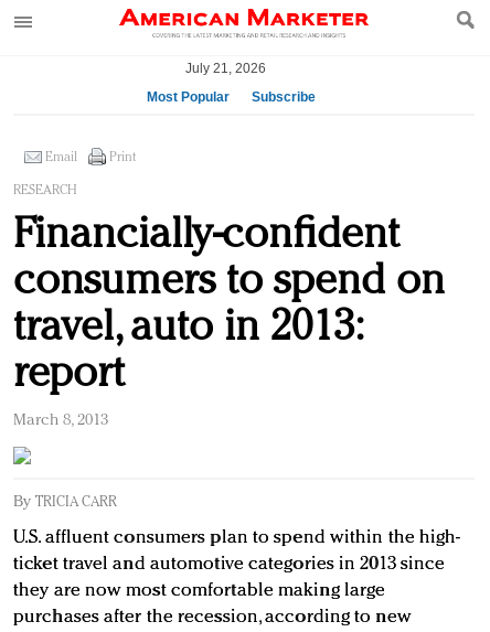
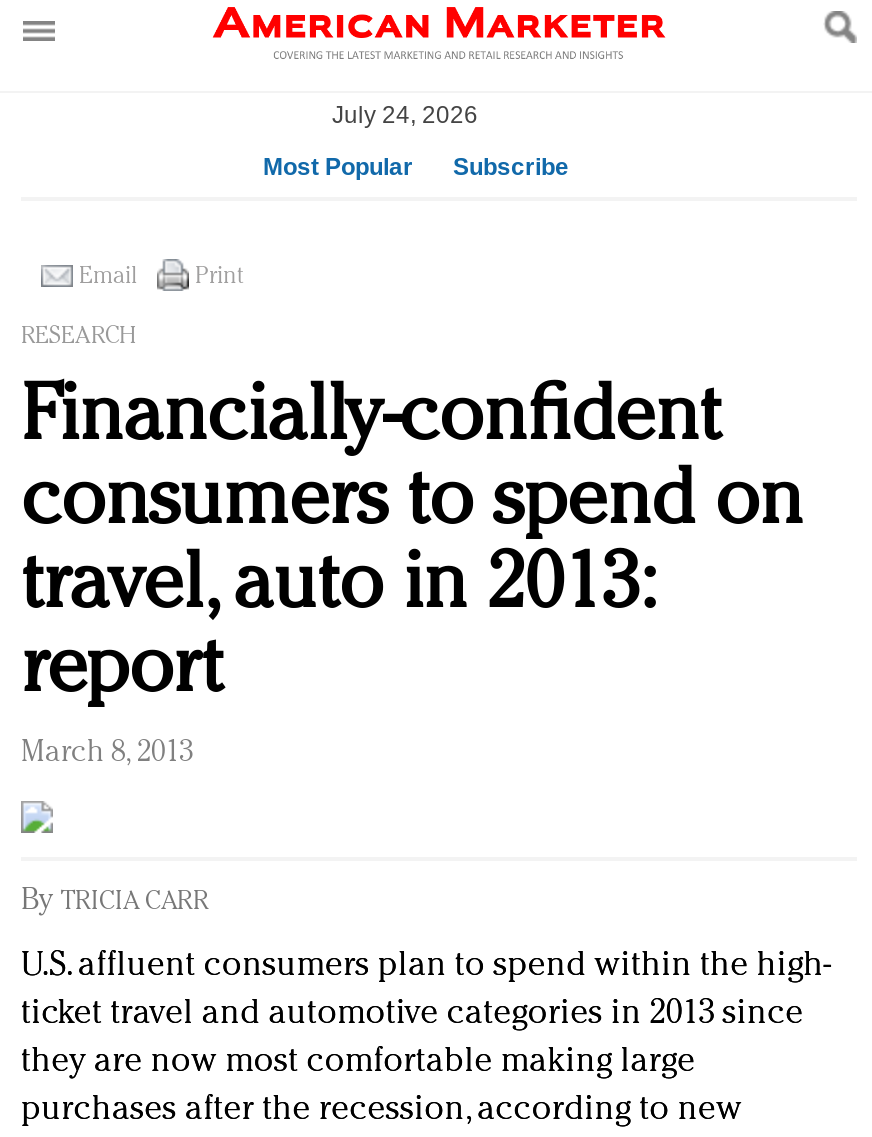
- July 21, 2026
+ July 24, 2026
